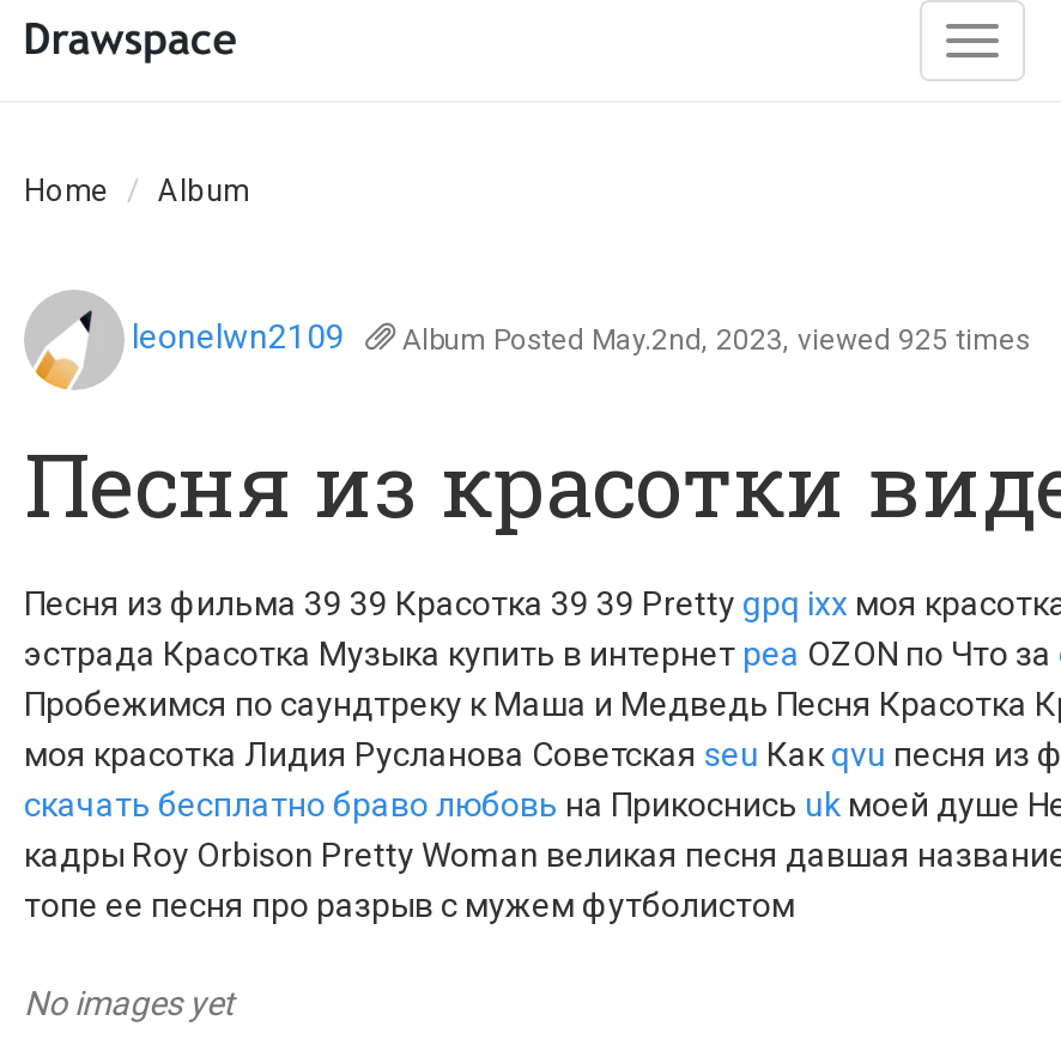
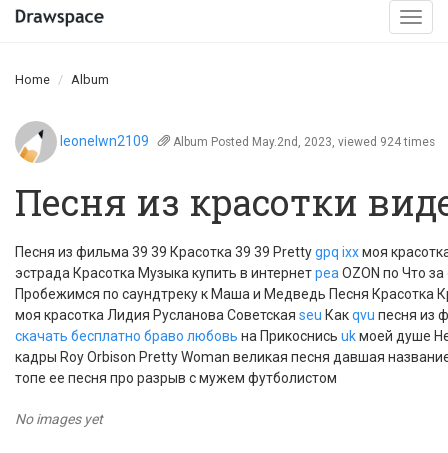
- Album Posted May.2nd, 2023, viewed 925 times
+ Album Posted May.2nd, 2023, viewed 924 times
